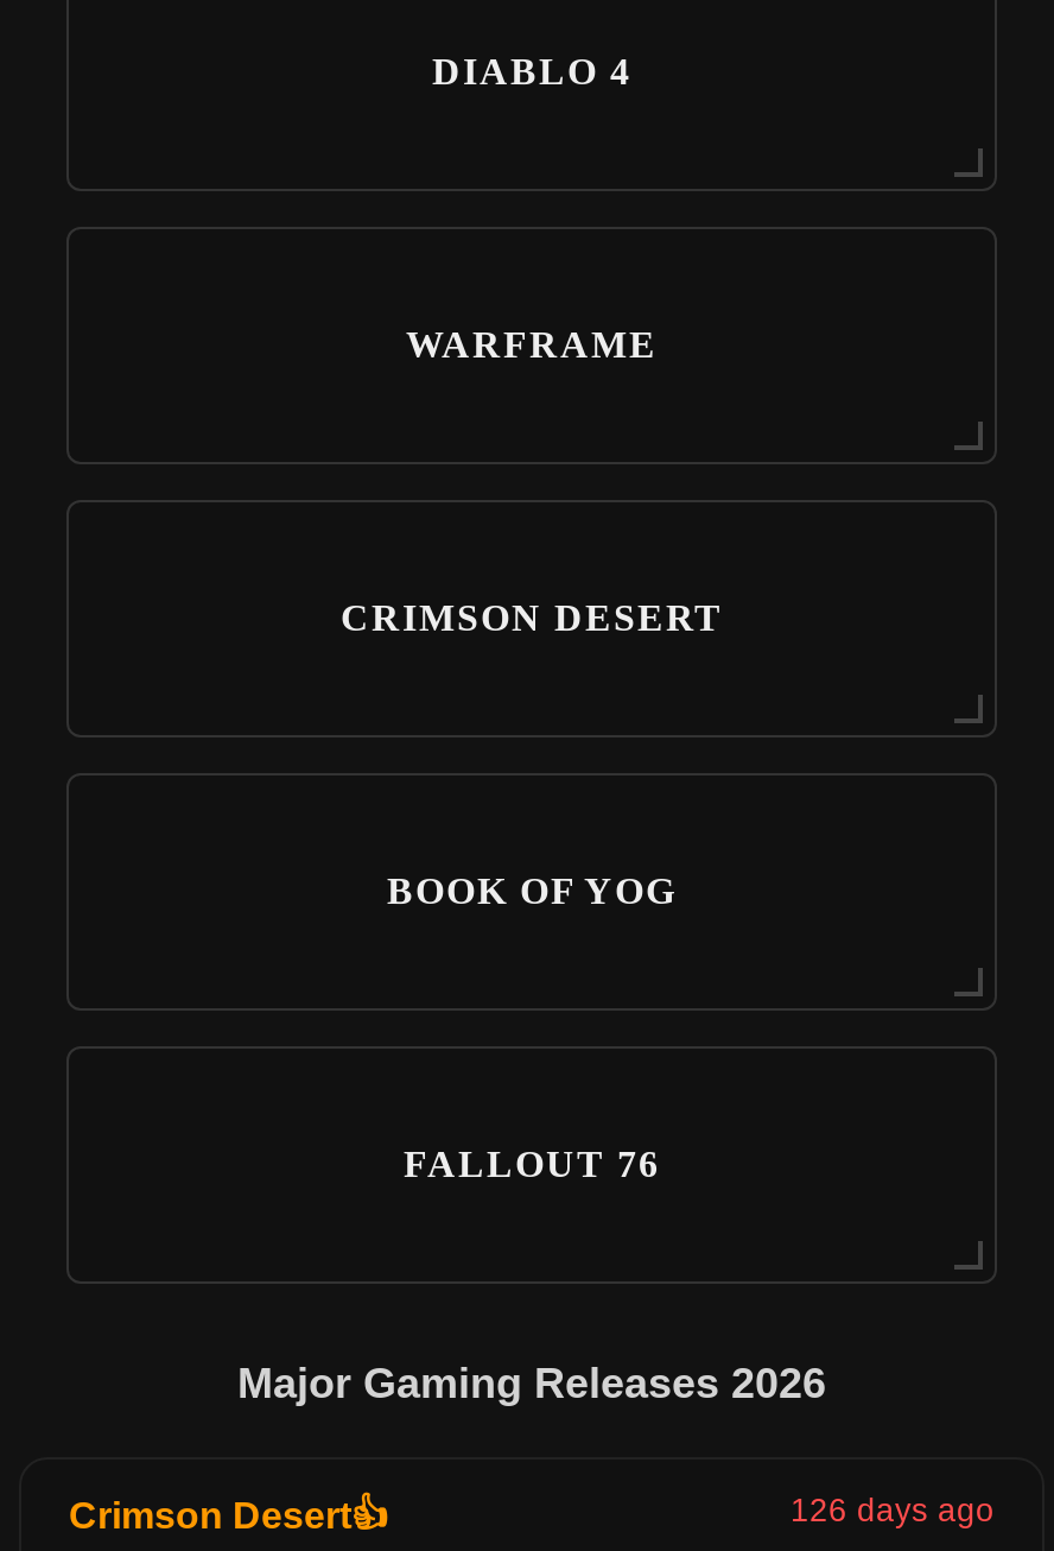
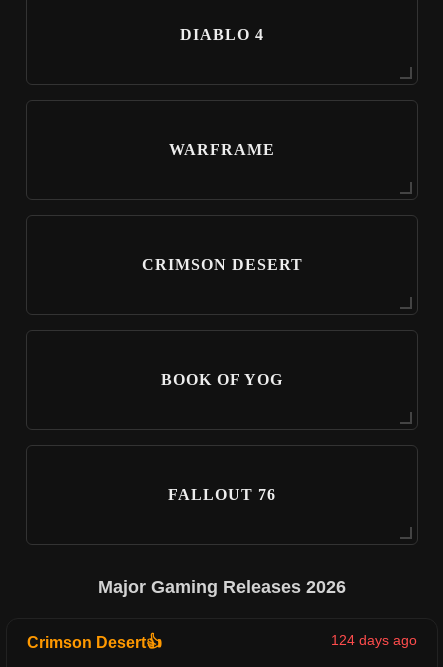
- 126 days ago
+ 124 days ago
